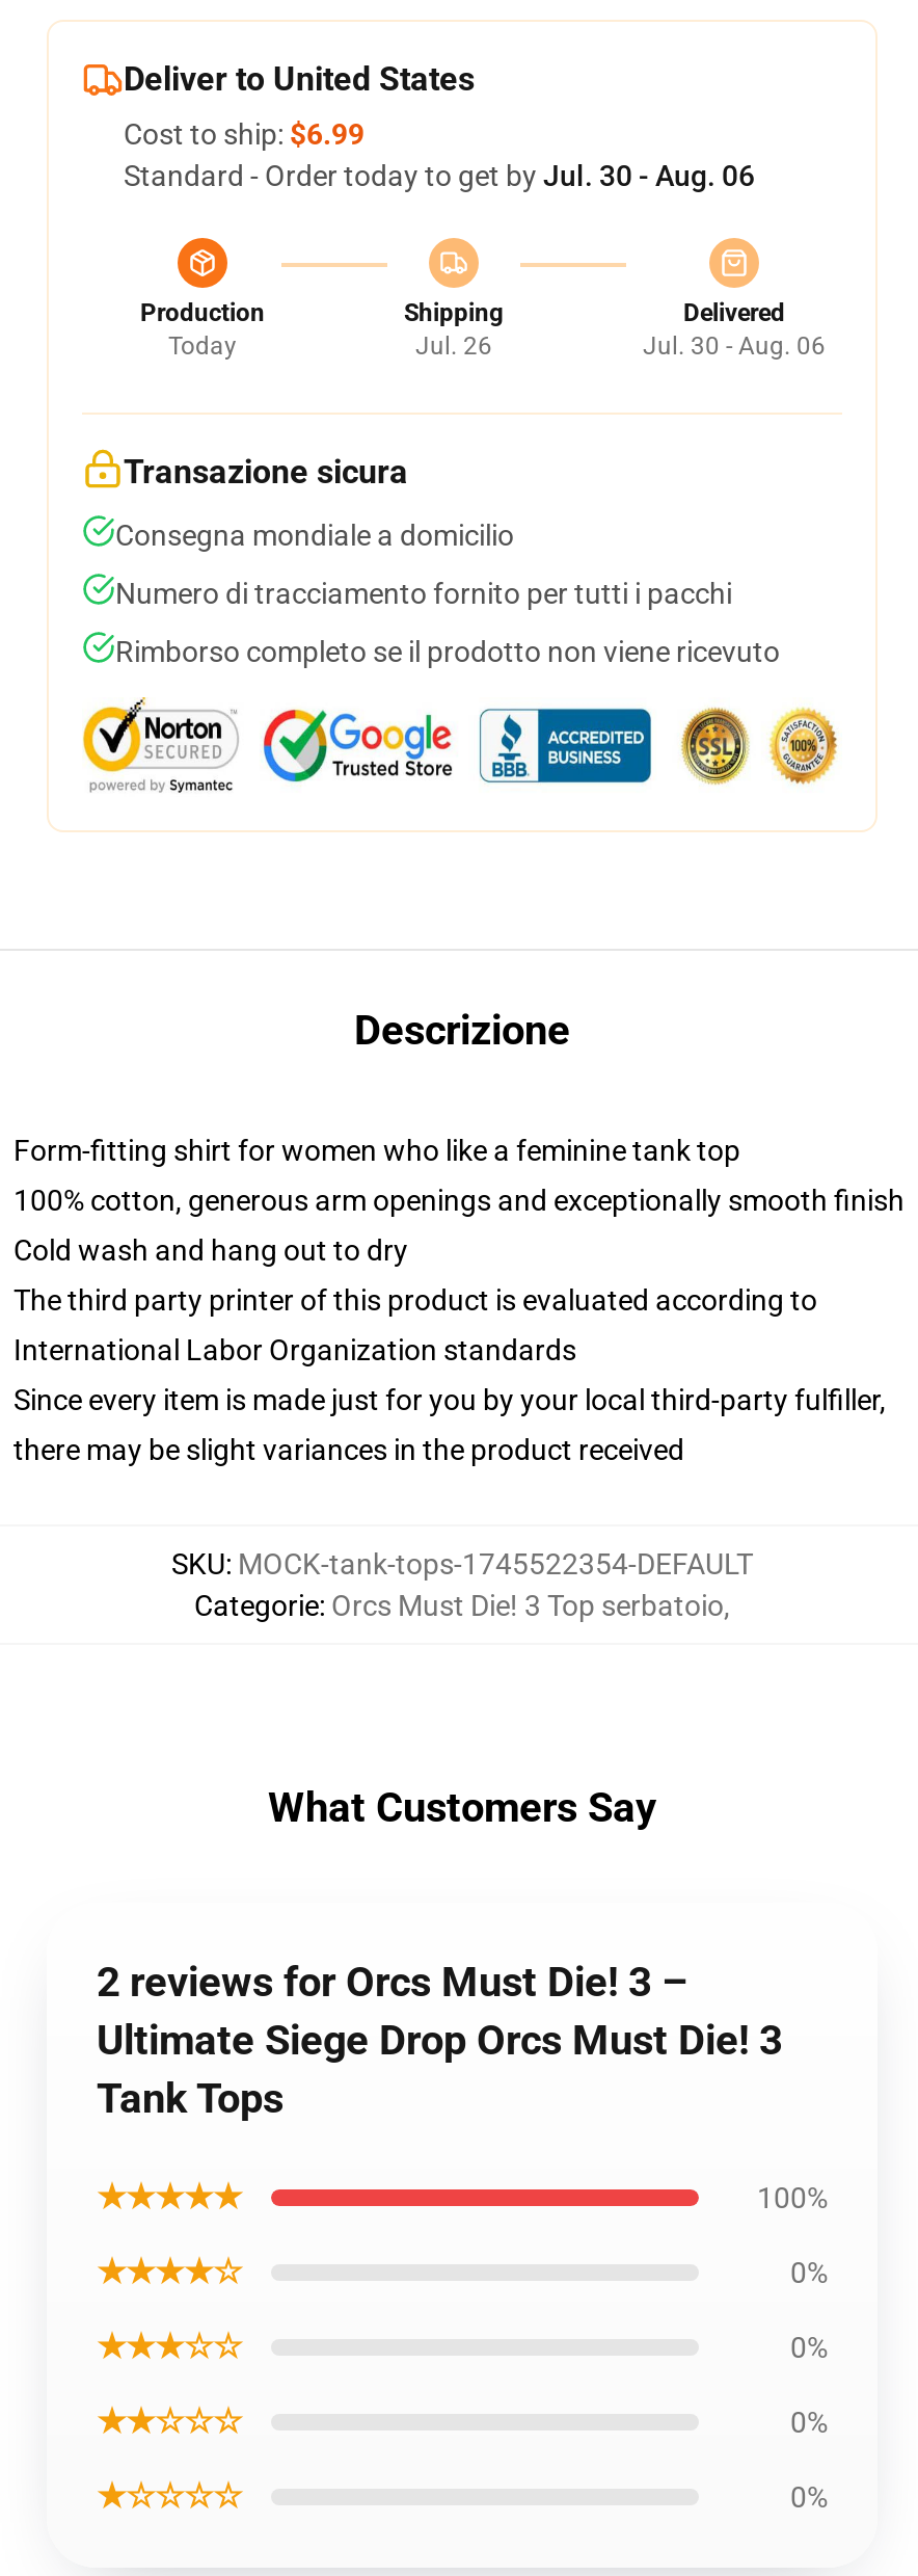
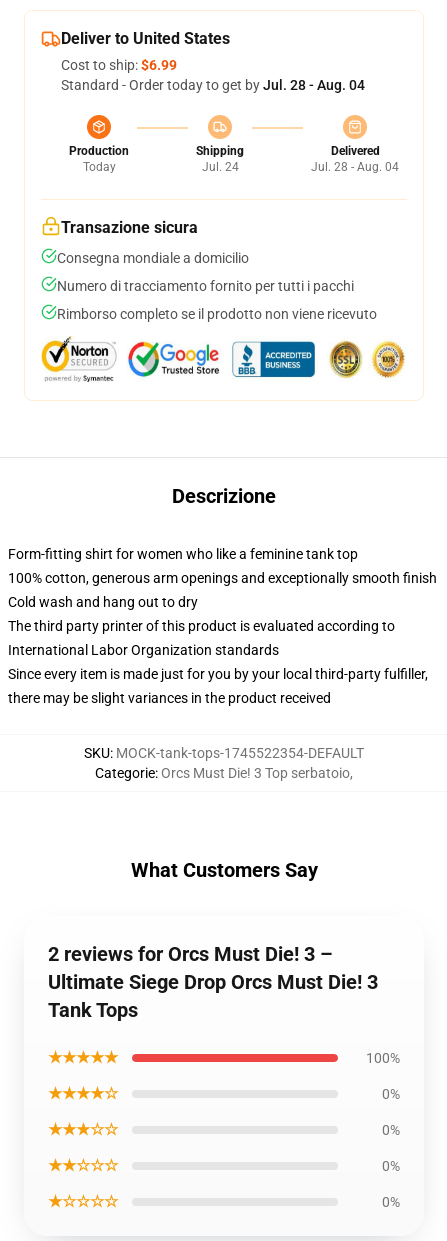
- Standard - Order today to get by Jul. 30 - Aug. 06
+ Standard - Order today to get by Jul. 28 - Aug. 04

- Jul. 26
+ Jul. 24

- Jul. 30 - Aug. 06
+ Jul. 28 - Aug. 04
